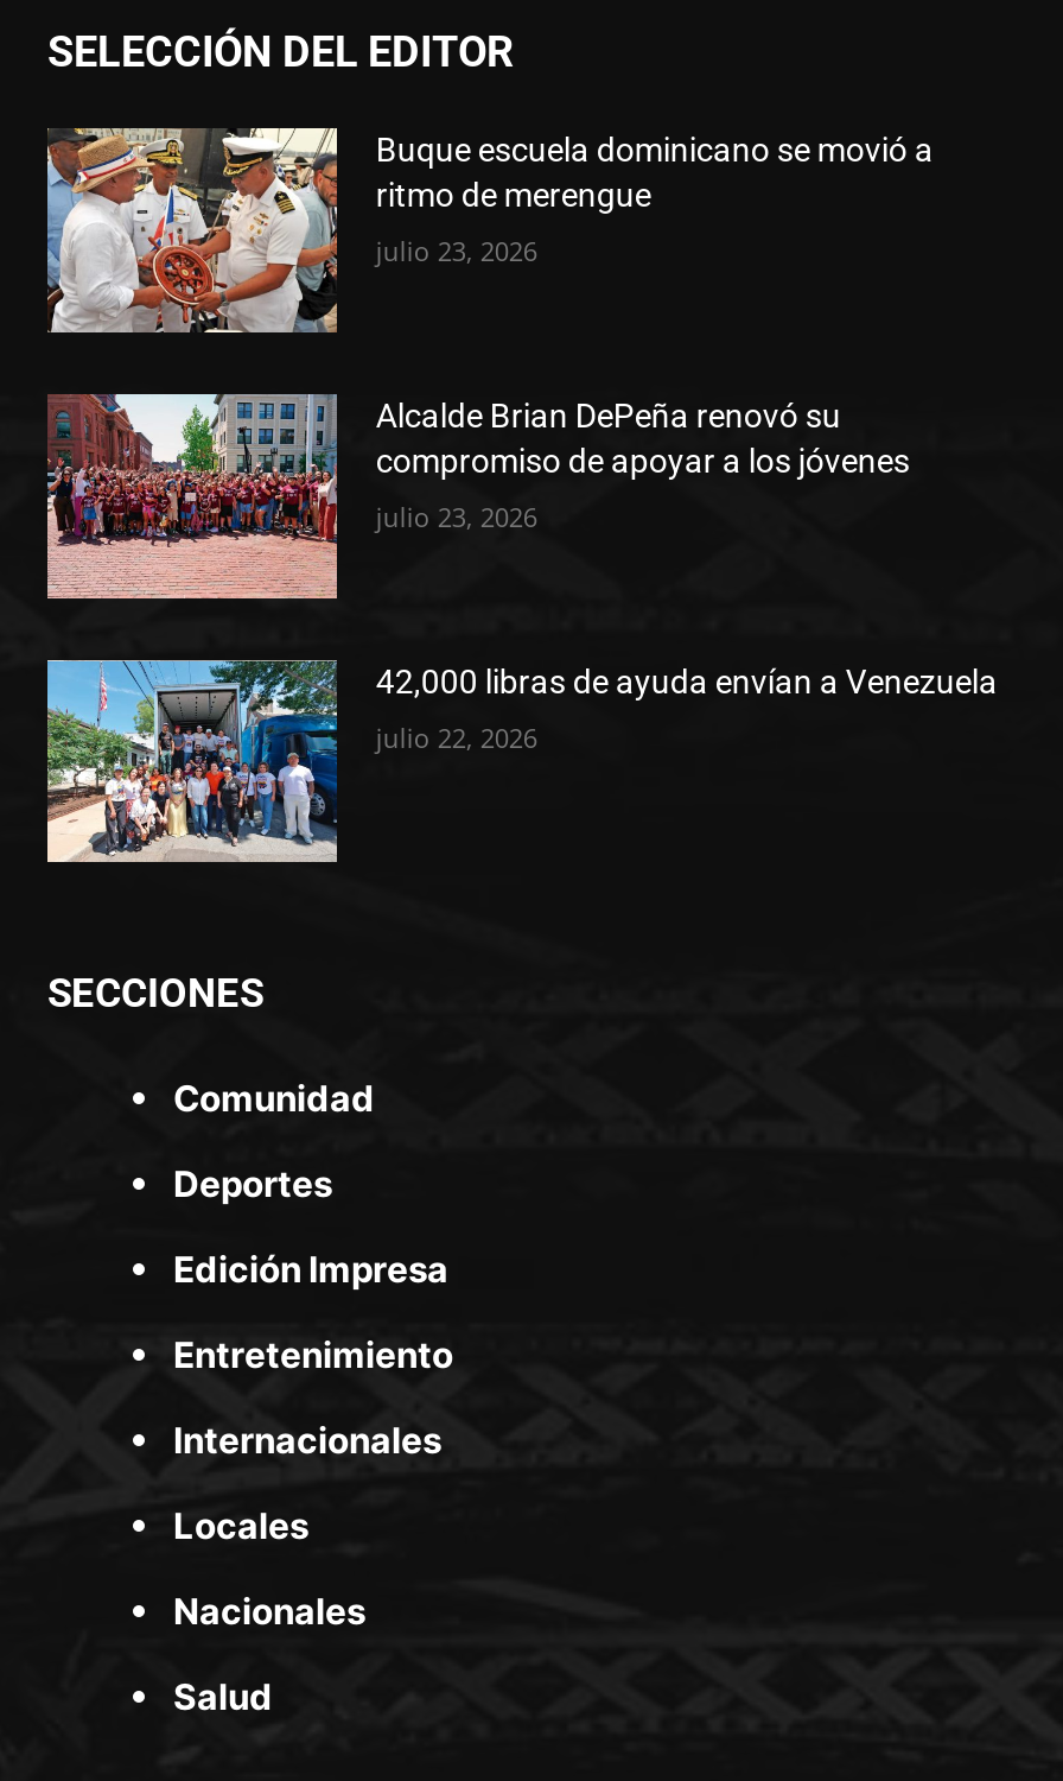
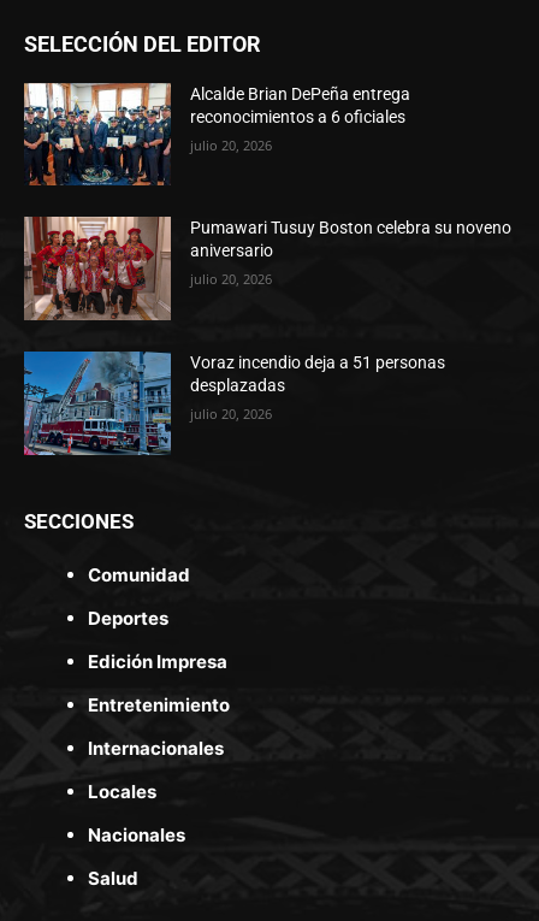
- [image]
- Buque escuela dominicano se movió a
- ritmo de merengue
+ [image]
+ Alcalde Brian DePeña entrega
+ reconocimientos a 6 oficiales

- julio 23, 2026
+ julio 20, 2026

- [image]
- Alcalde Brian DePeña renovó su
- compromiso de apoyar a los jóvenes
+ [image]
+ Pumawari Tusuy Boston celebra su noveno
+ aniversario

- julio 23, 2026
+ julio 20, 2026

- [image]
- 42,000 libras de ayuda envían a Venezuela
+ [image]
+ Voraz incendio deja a 51 personas
+ desplazadas

- julio 22, 2026
+ julio 20, 2026
